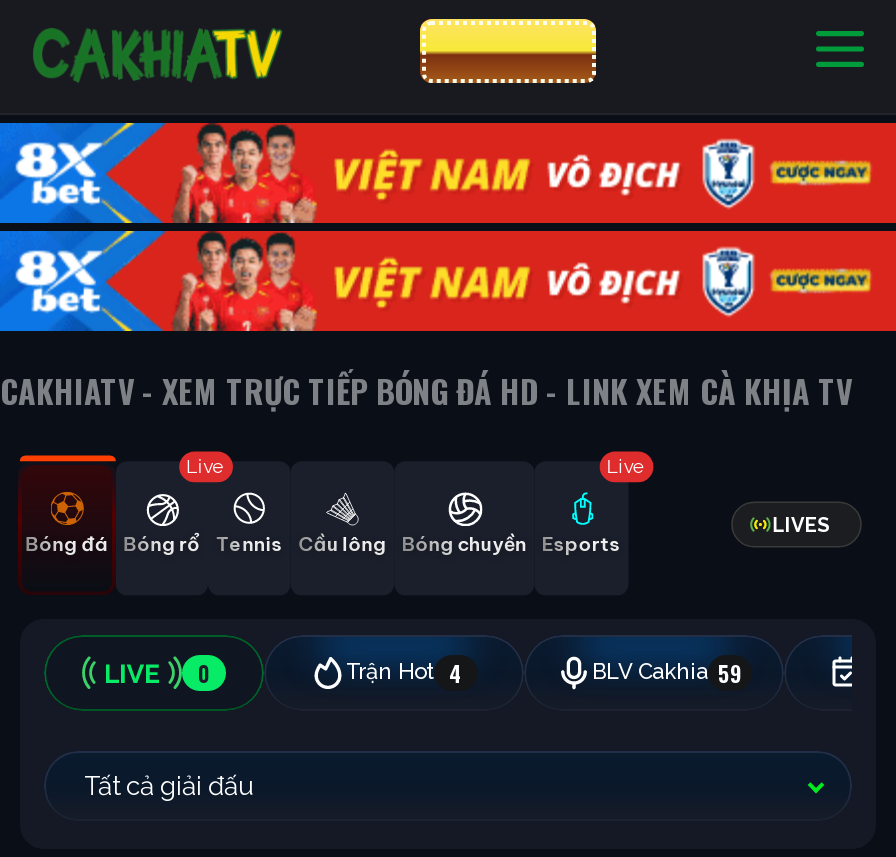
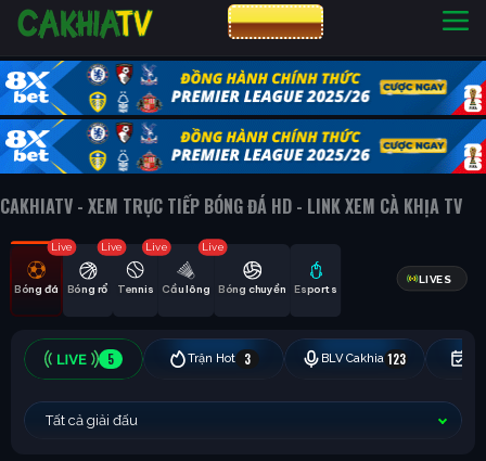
- [image]
+ [image]

- Live

+ Live

+ Live

+ Live

- 0
- Trận Hot 4
- BLV Cakhia 59
+ 5
+ Trận Hot
+ 3
+ BLV Cakhia 123
